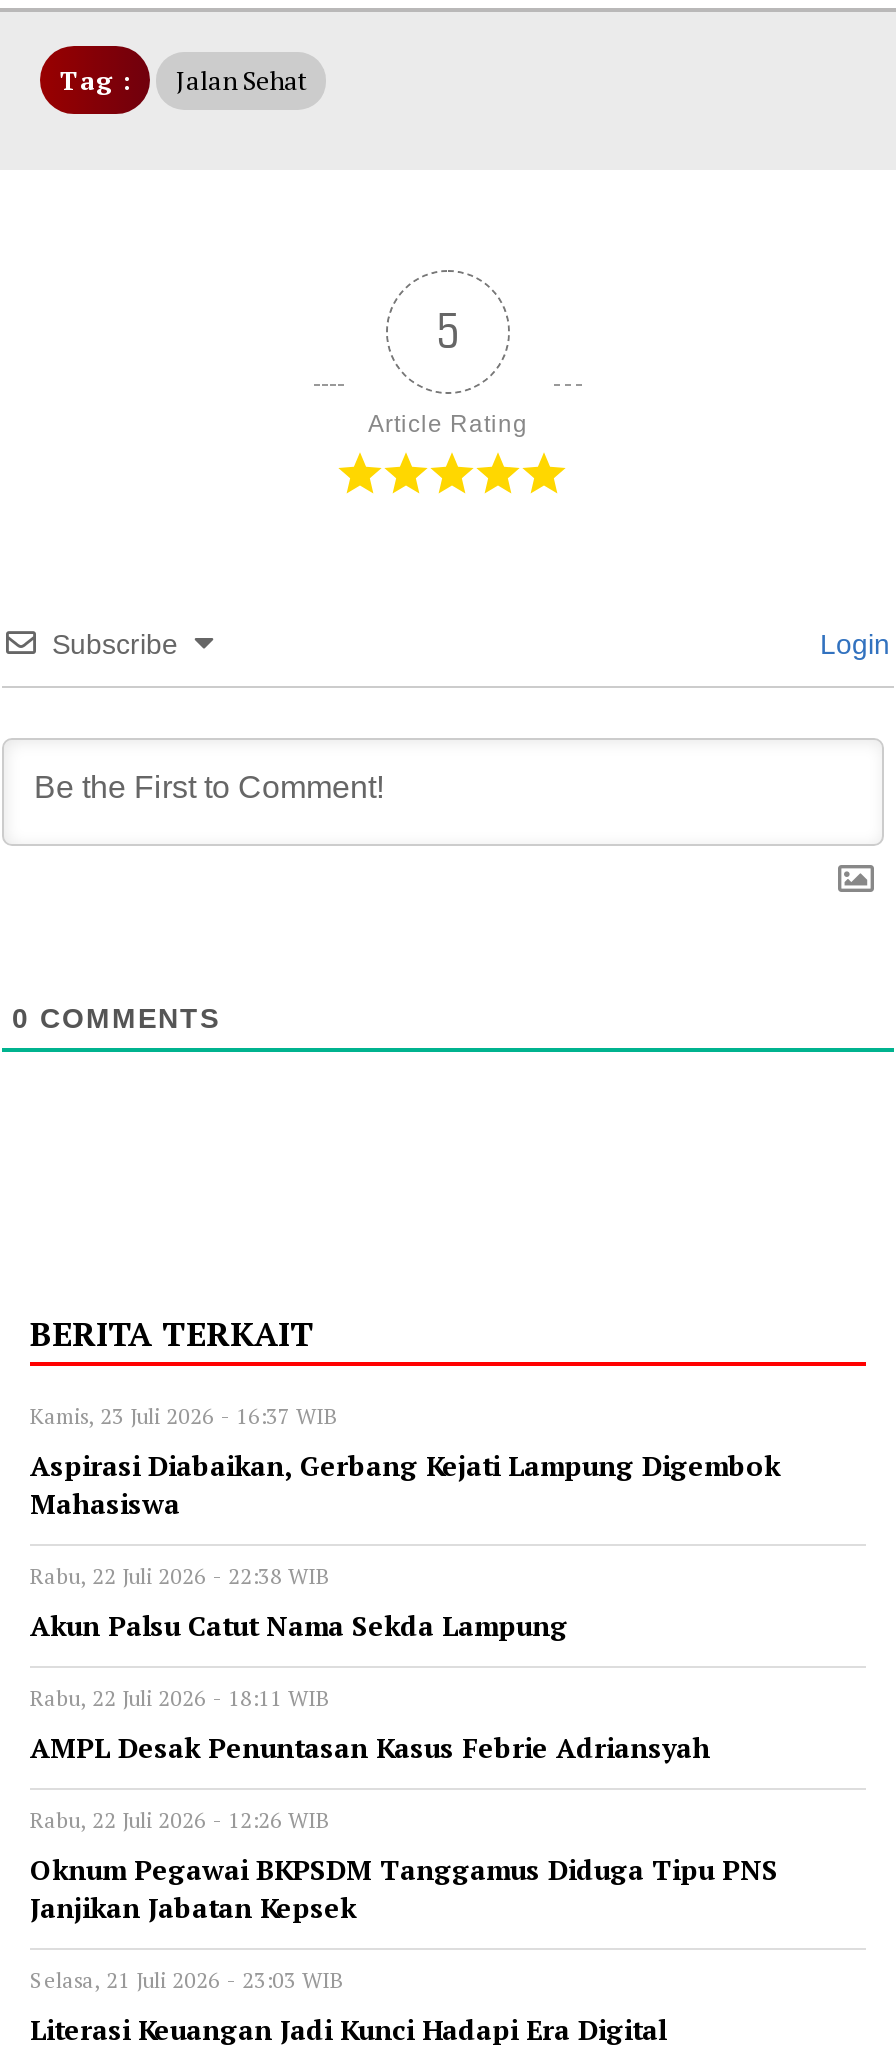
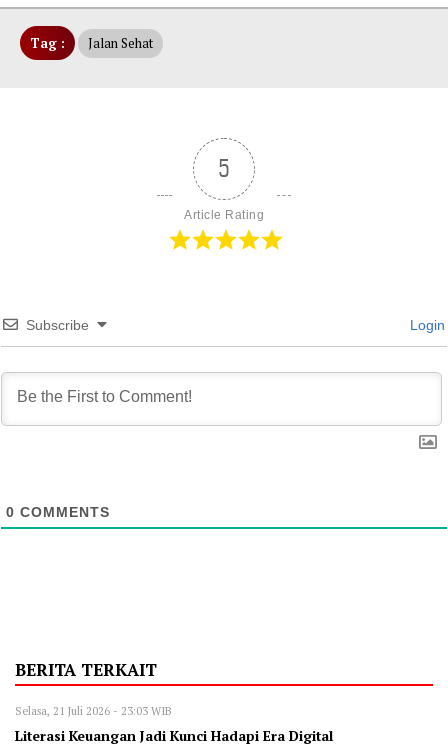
- Kamis, 23 Juli 2026 - 16:37 WIB
- Aspirasi Diabaikan, Gerbang Kejati Lampung Digembok
- Mahasiswa
- Rabu, 22 Juli 2026 - 22:38 WIB
- Akun Palsu Catut Nama Sekda Lampung
- Rabu, 22 Juli 2026 - 18:11 WIB
- AMPL Desak Penuntasan Kasus Febrie Adriansyah
- Rabu, 22 Juli 2026 - 12:26 WIB
- Oknum Pegawai BKPSDM Tanggamus Diduga Tipu PNS
- Janjikan Jabatan Kepsek
